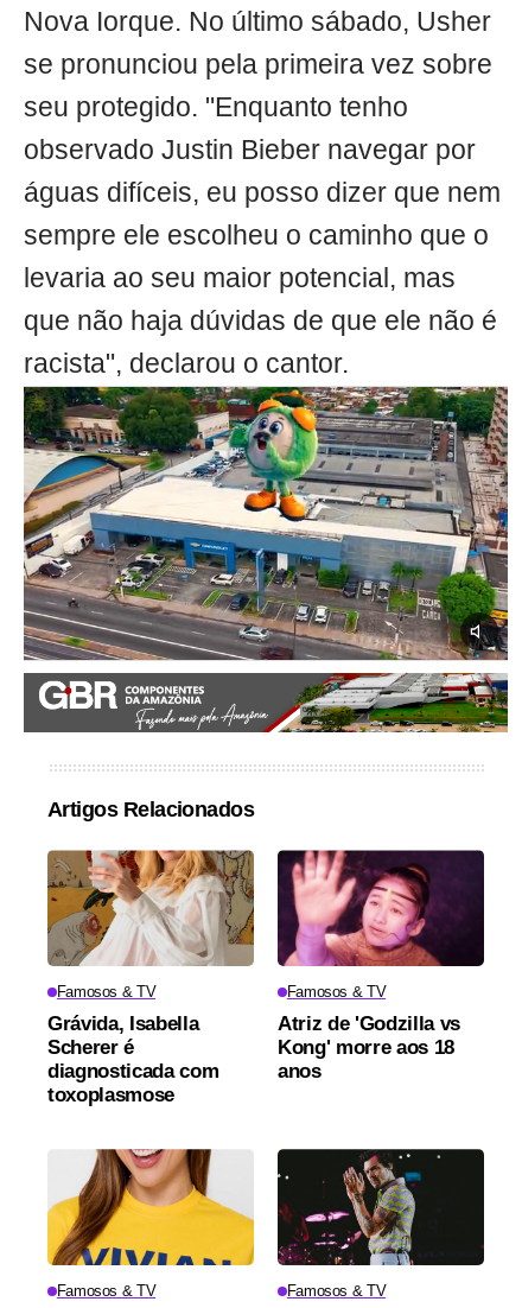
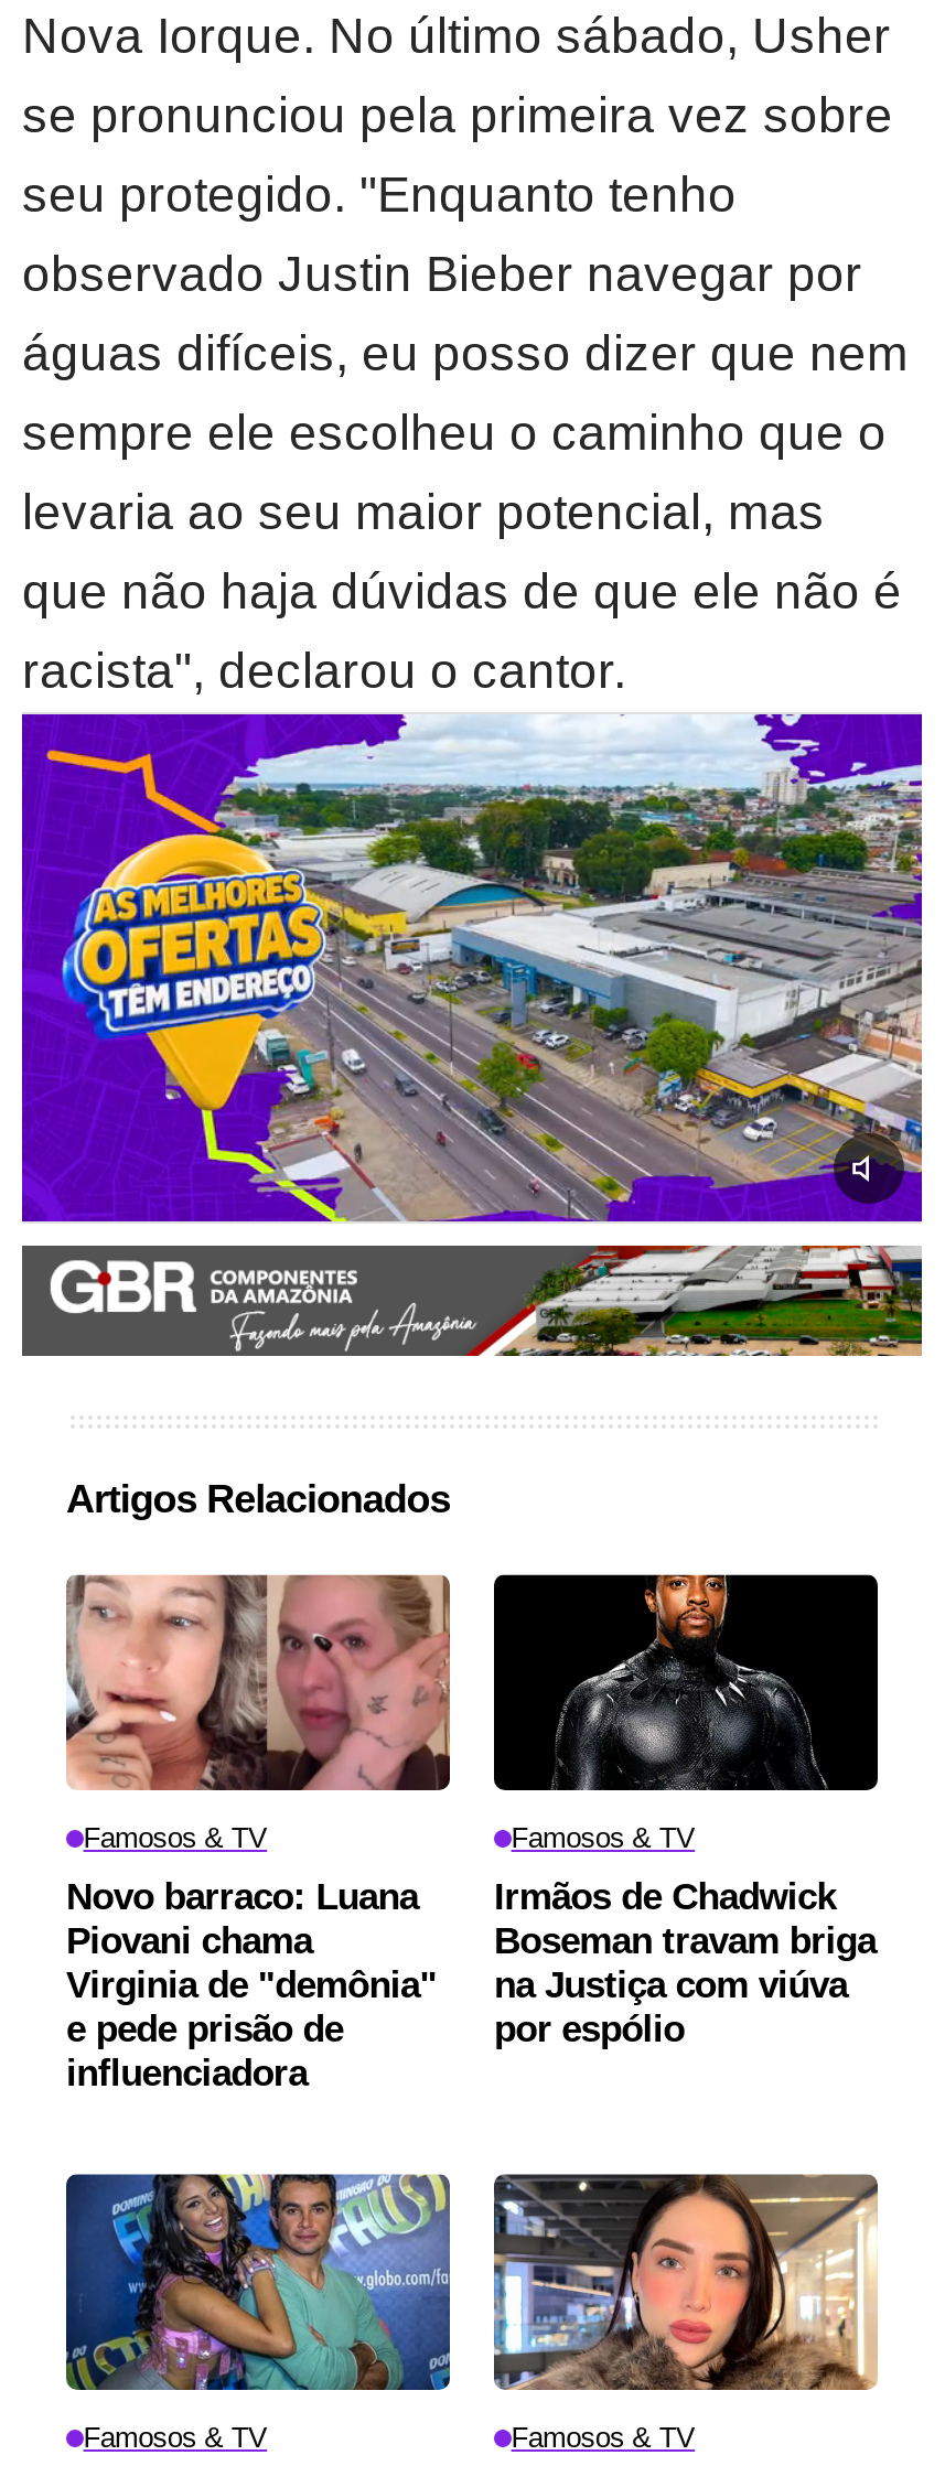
- [image]
+ [image]

- [image]
- Grávida, Isabella
- Scherer é
- diagnosticada com
- toxoplasmose
+ [image]
+ Novo barraco: Luana
+ Piovani chama
+ Virginia de "demônia"
+ e pede prisão de
+ influenciadora

- [image]
- Atriz de 'Godzilla vs
- Kong' morre aos 18
- anos
+ [image]
+ Irmãos de Chadwick
+ Boseman travam briga
+ na Justiça com viúva
+ por espólio

- [image]
+ [image]

- [image]
+ [image]
